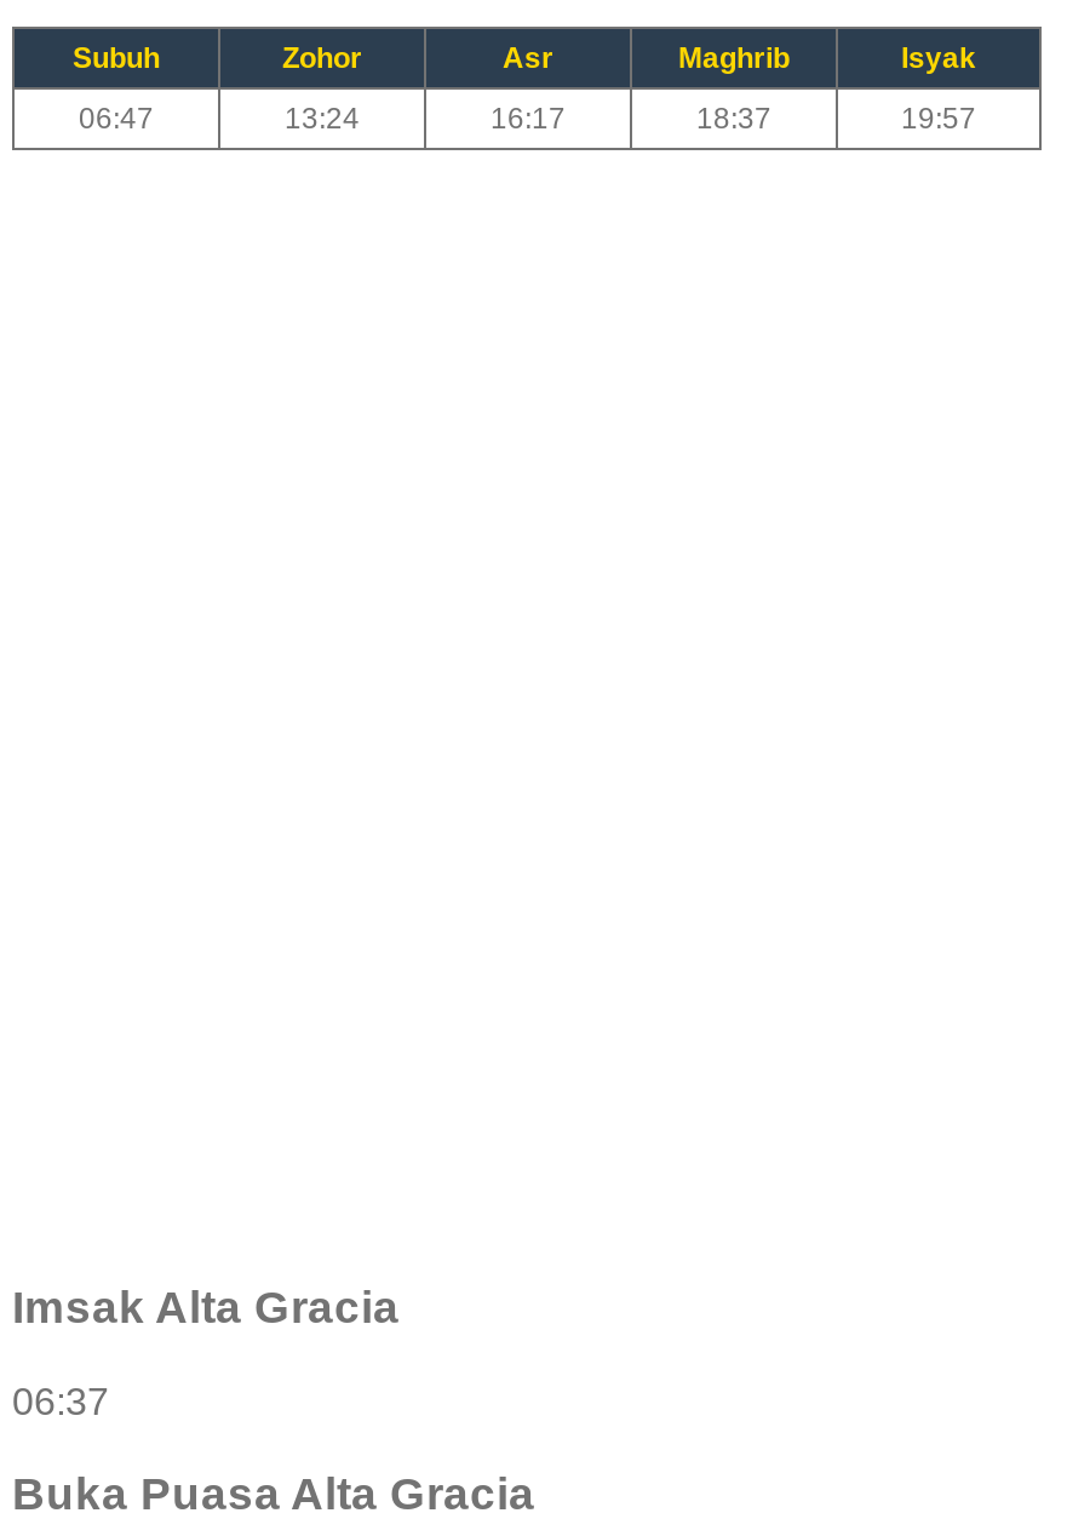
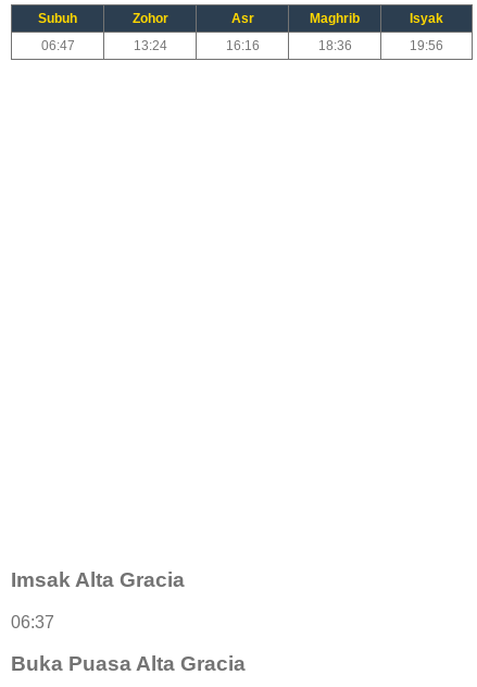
- 16:17
+ 16:16

- 18:37
+ 18:36

- 19:57
+ 19:56
